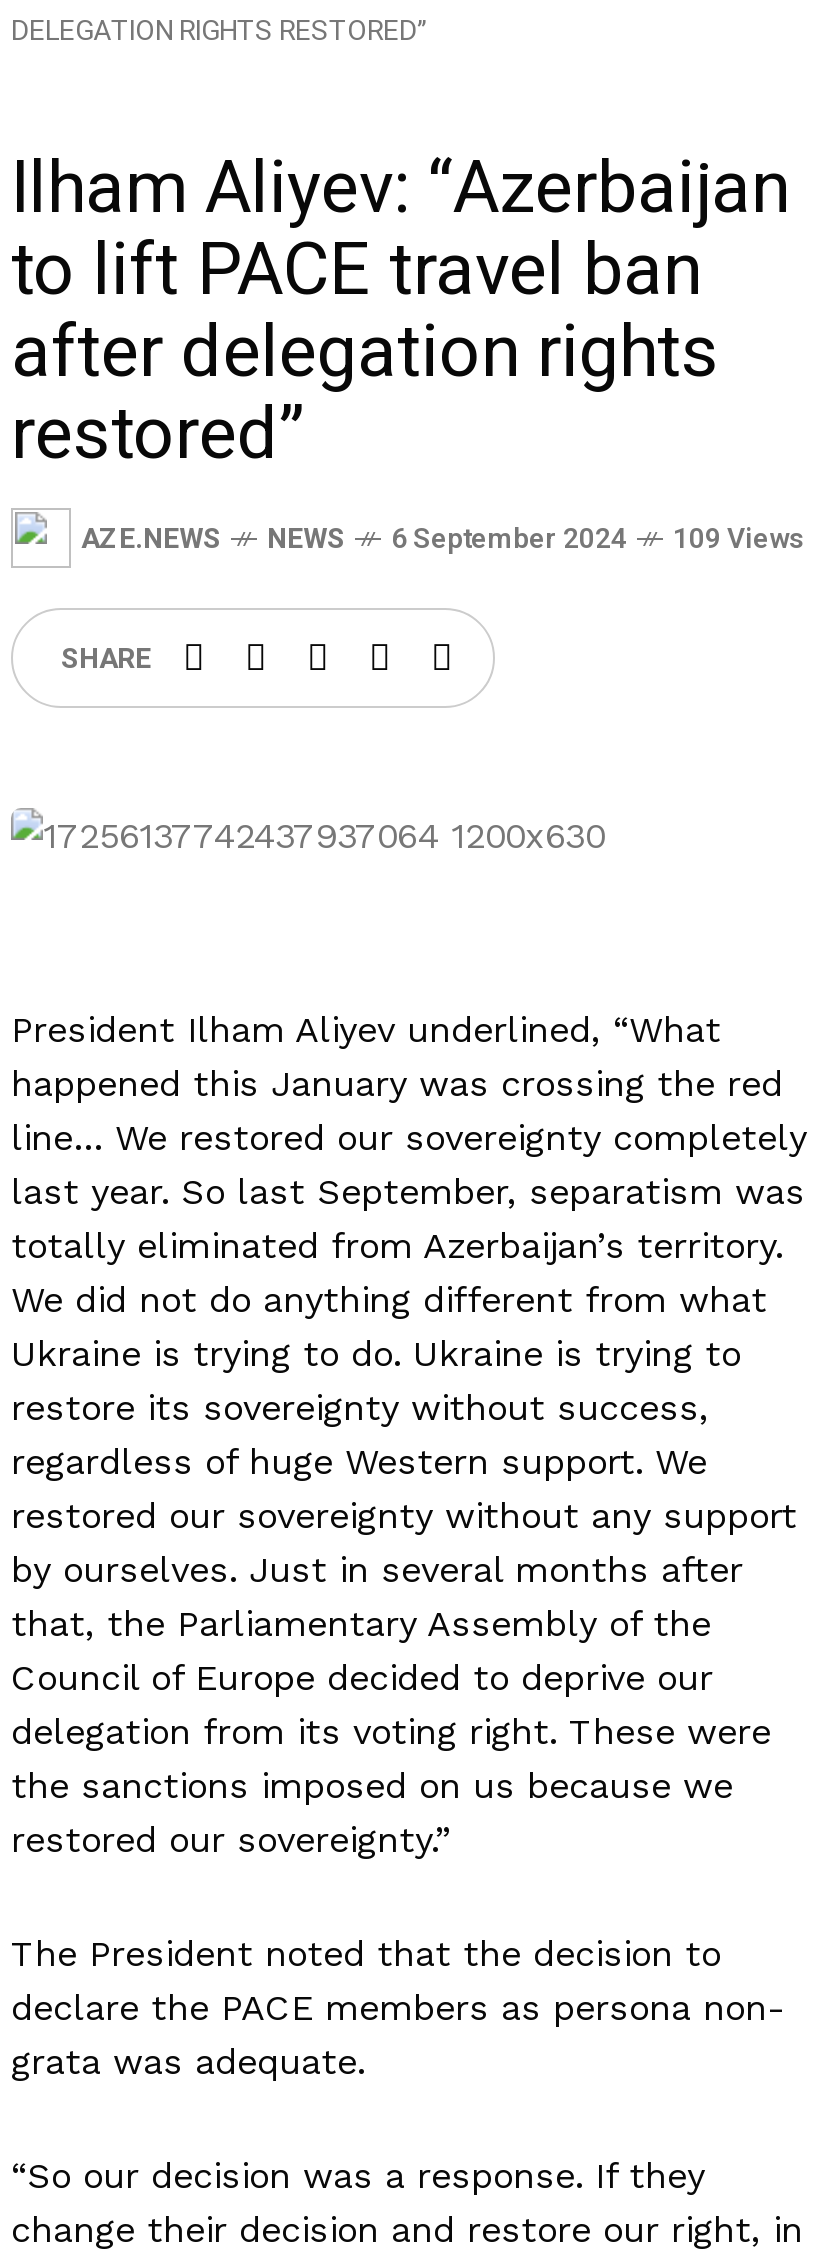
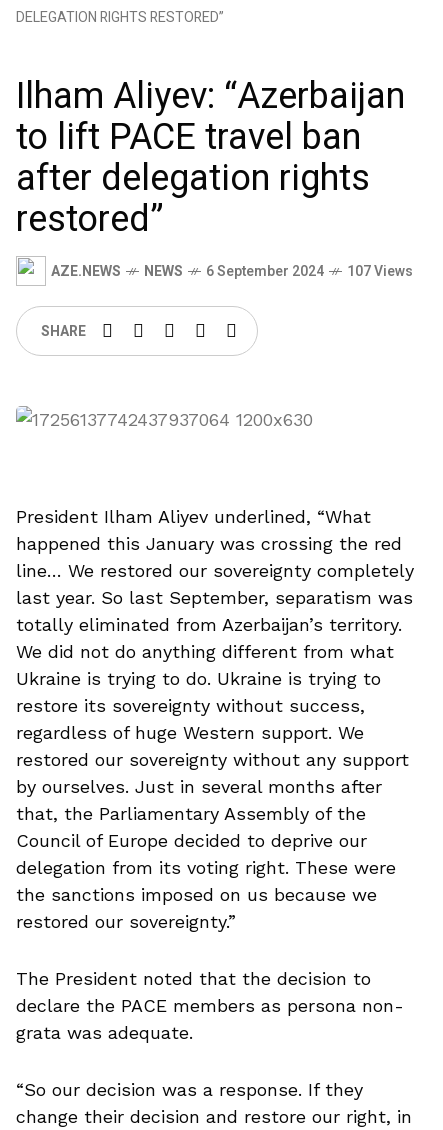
- AZE.NEWS NEWS 6 September 2024 109 Views
+ AZE.NEWS NEWS 6 September 2024 107 Views
